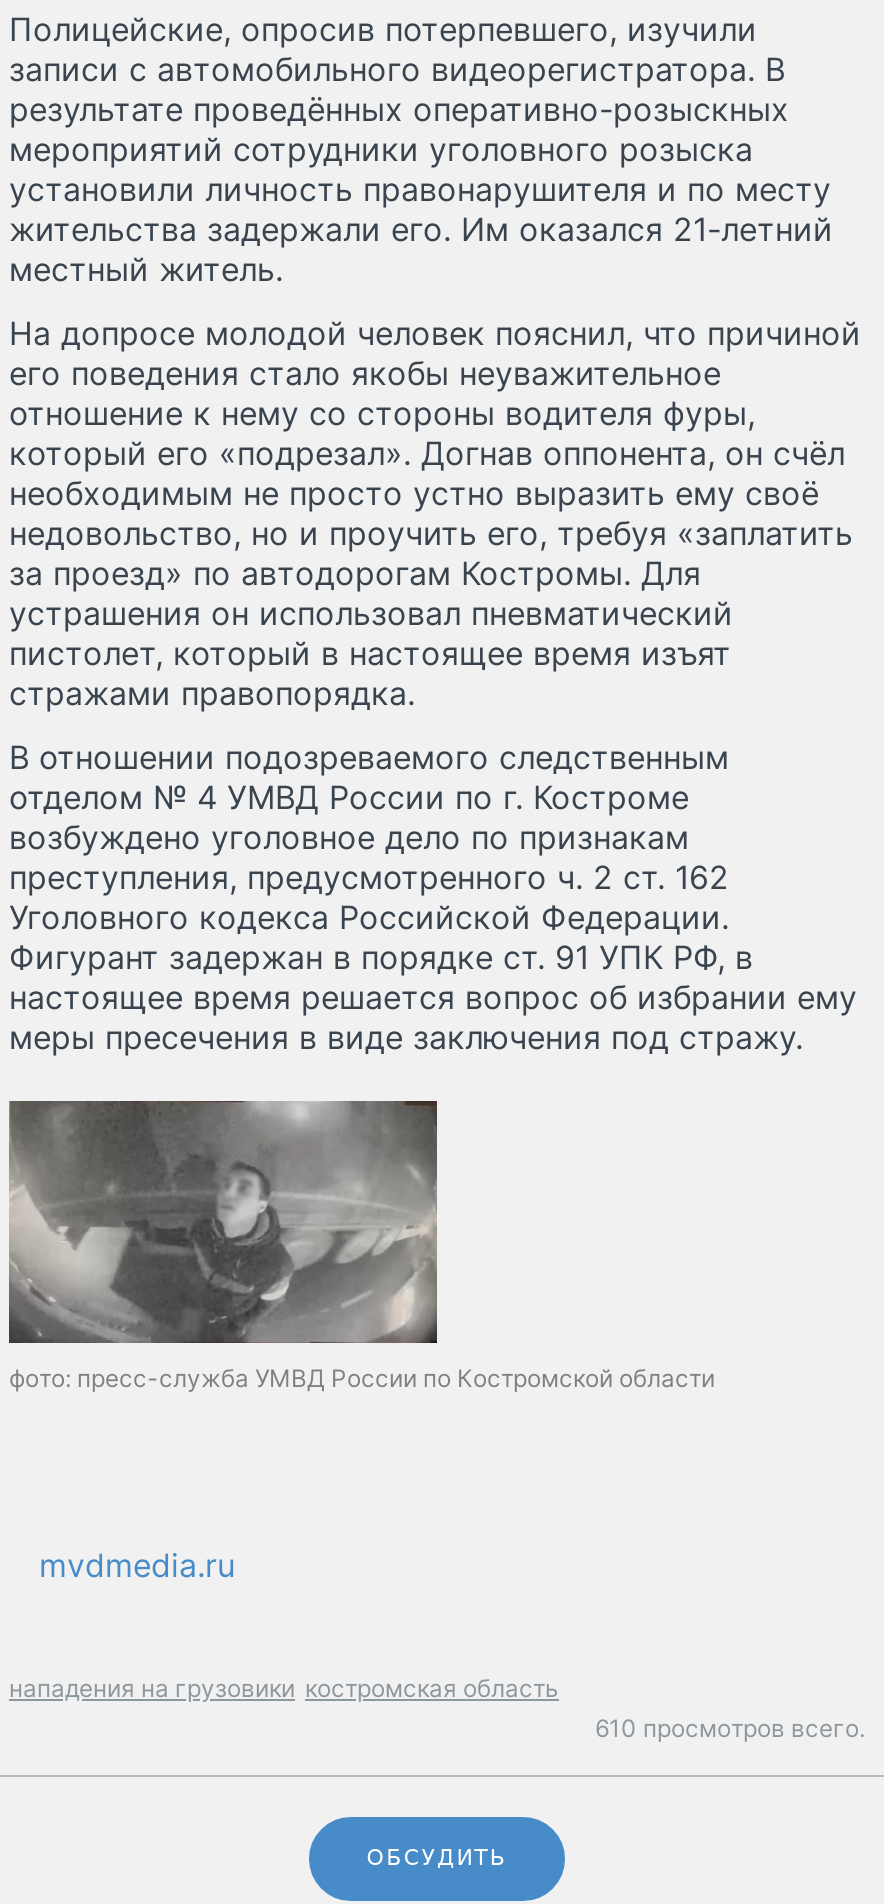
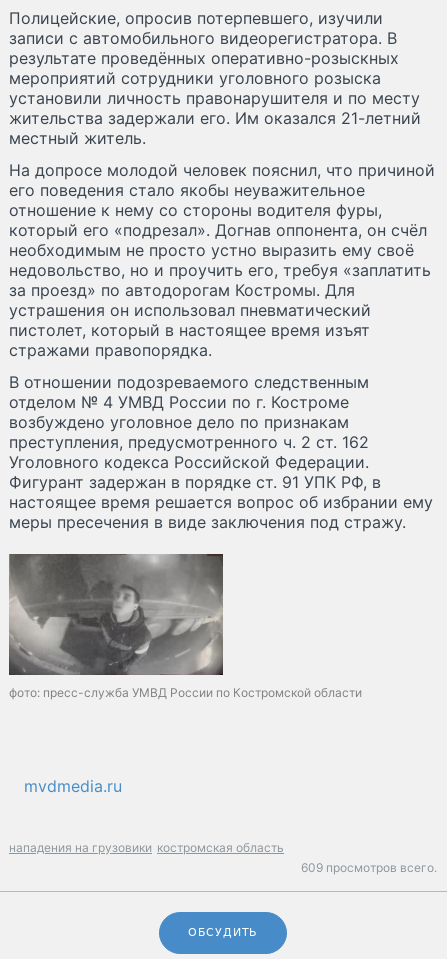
- 610 просмотров всего.
+ 609 просмотров всего.
